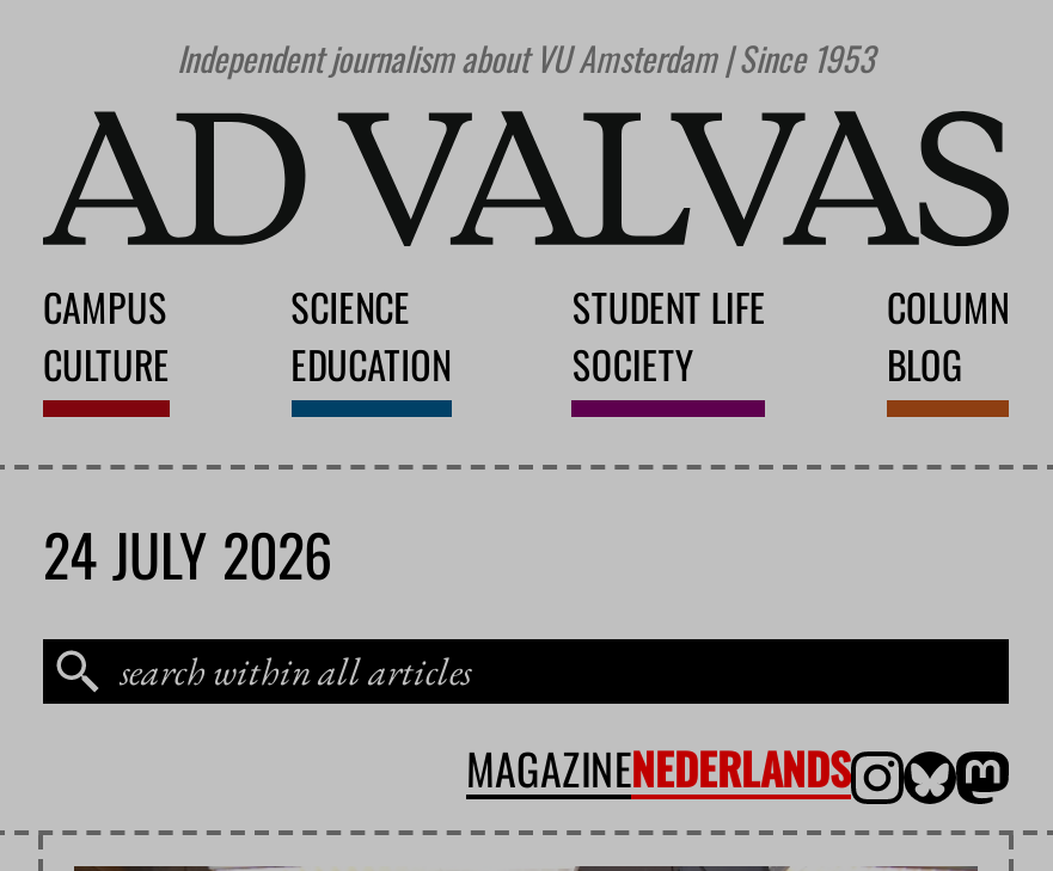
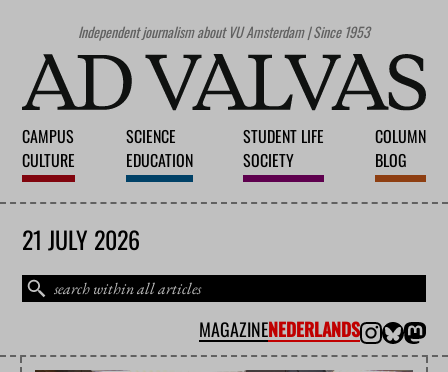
- 24 JULY 2026
+ 21 JULY 2026
